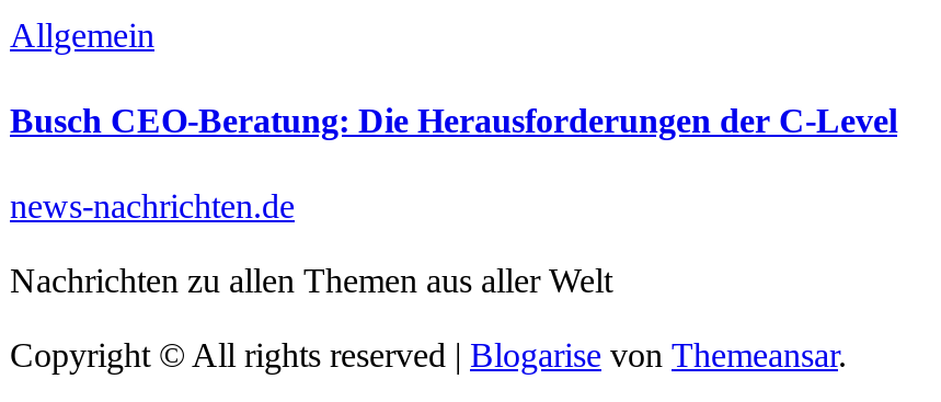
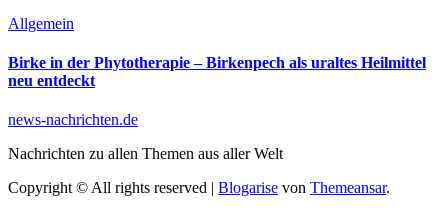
- Busch CEO-Beratung: Die Herausforderungen der C-Level
+ Birke in der Phytotherapie – Birkenpech als uraltes Heilmittel
+ neu entdeckt
